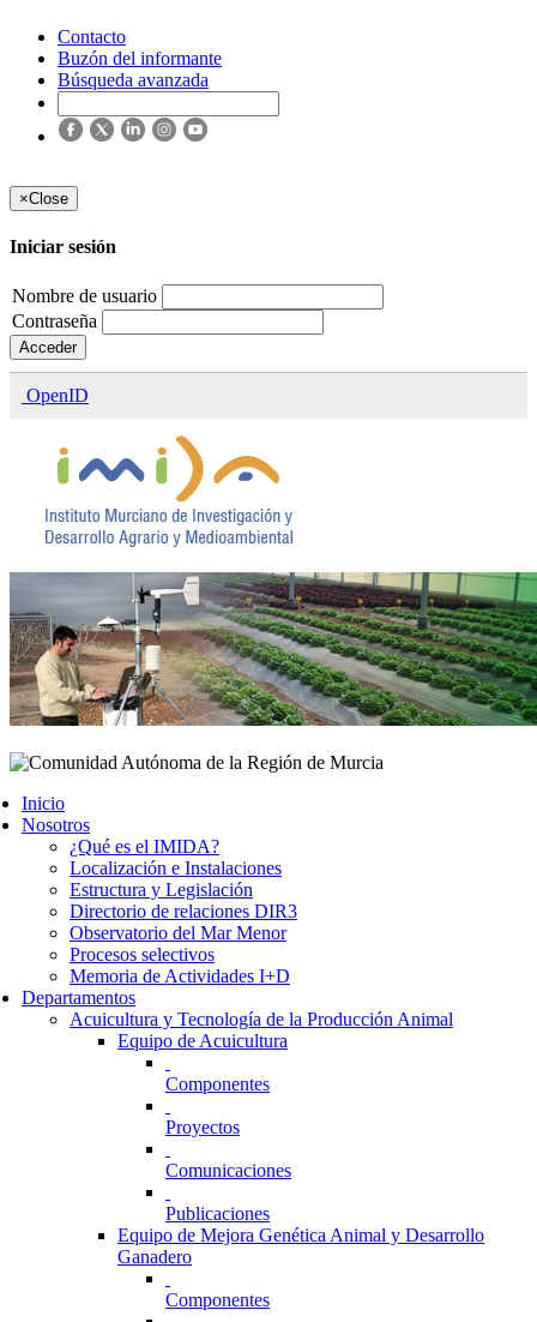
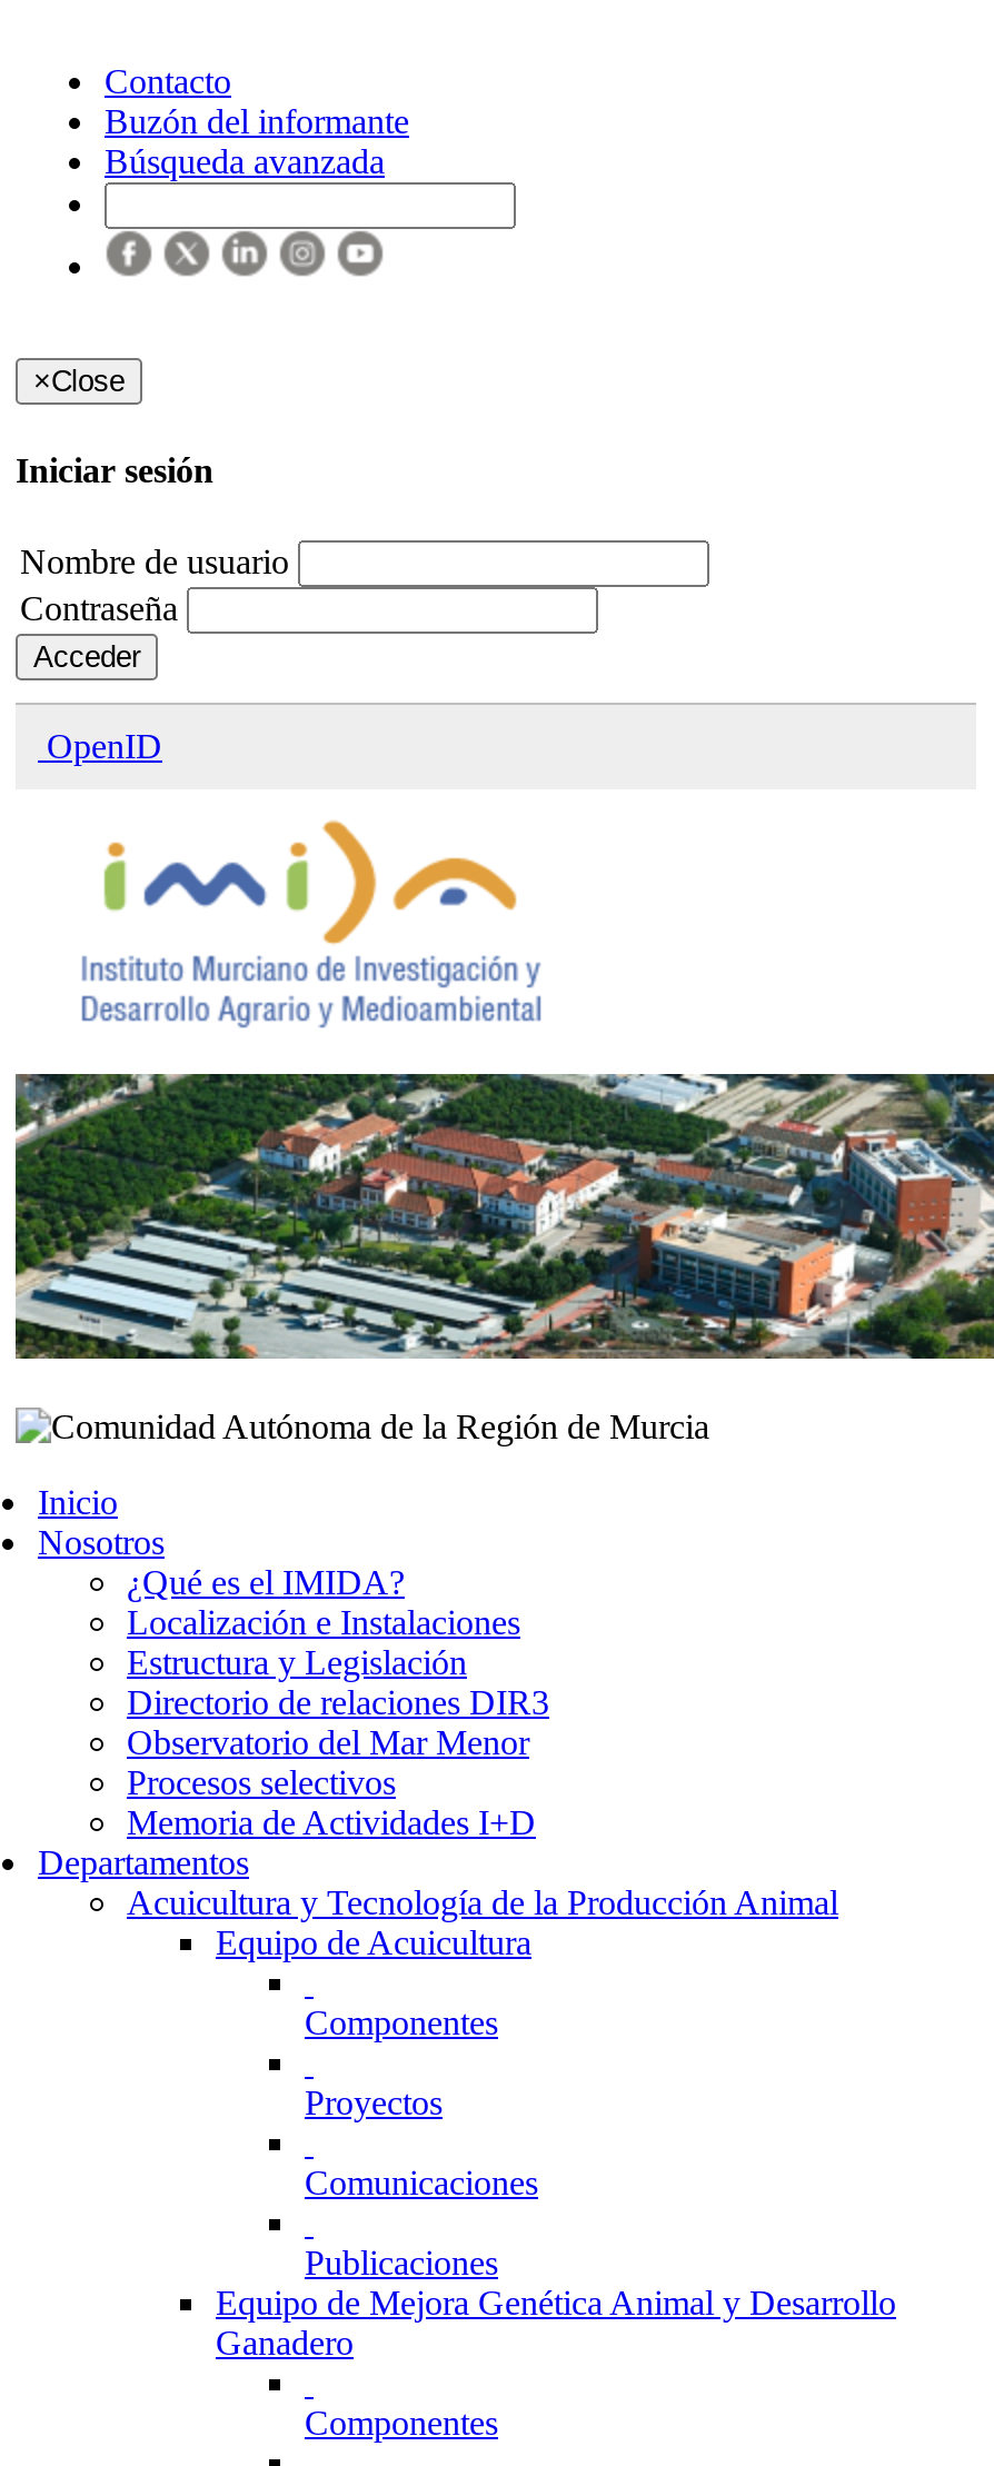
- [image]
+ [image]
